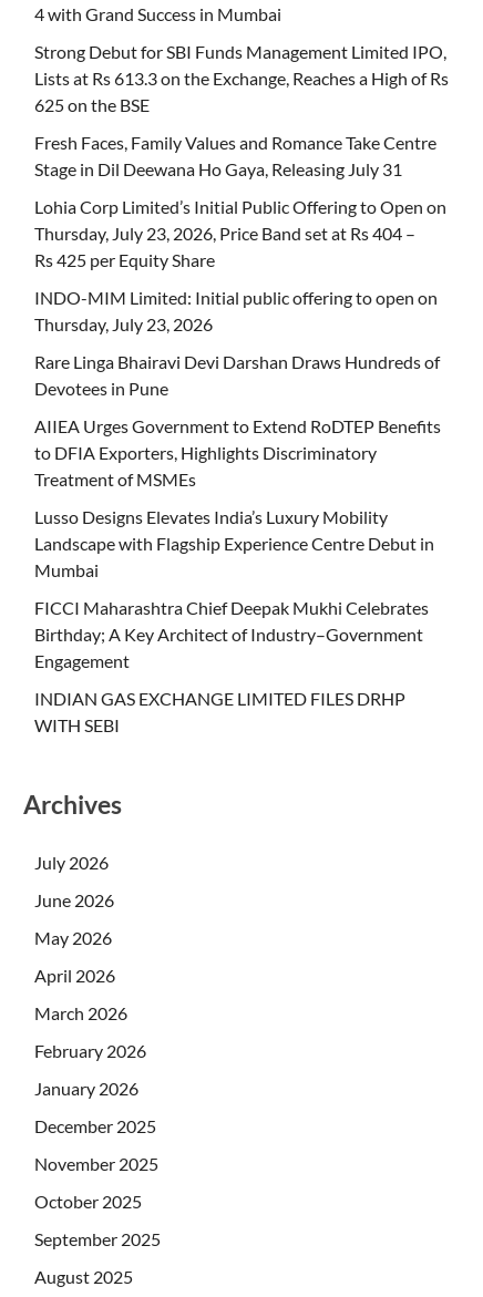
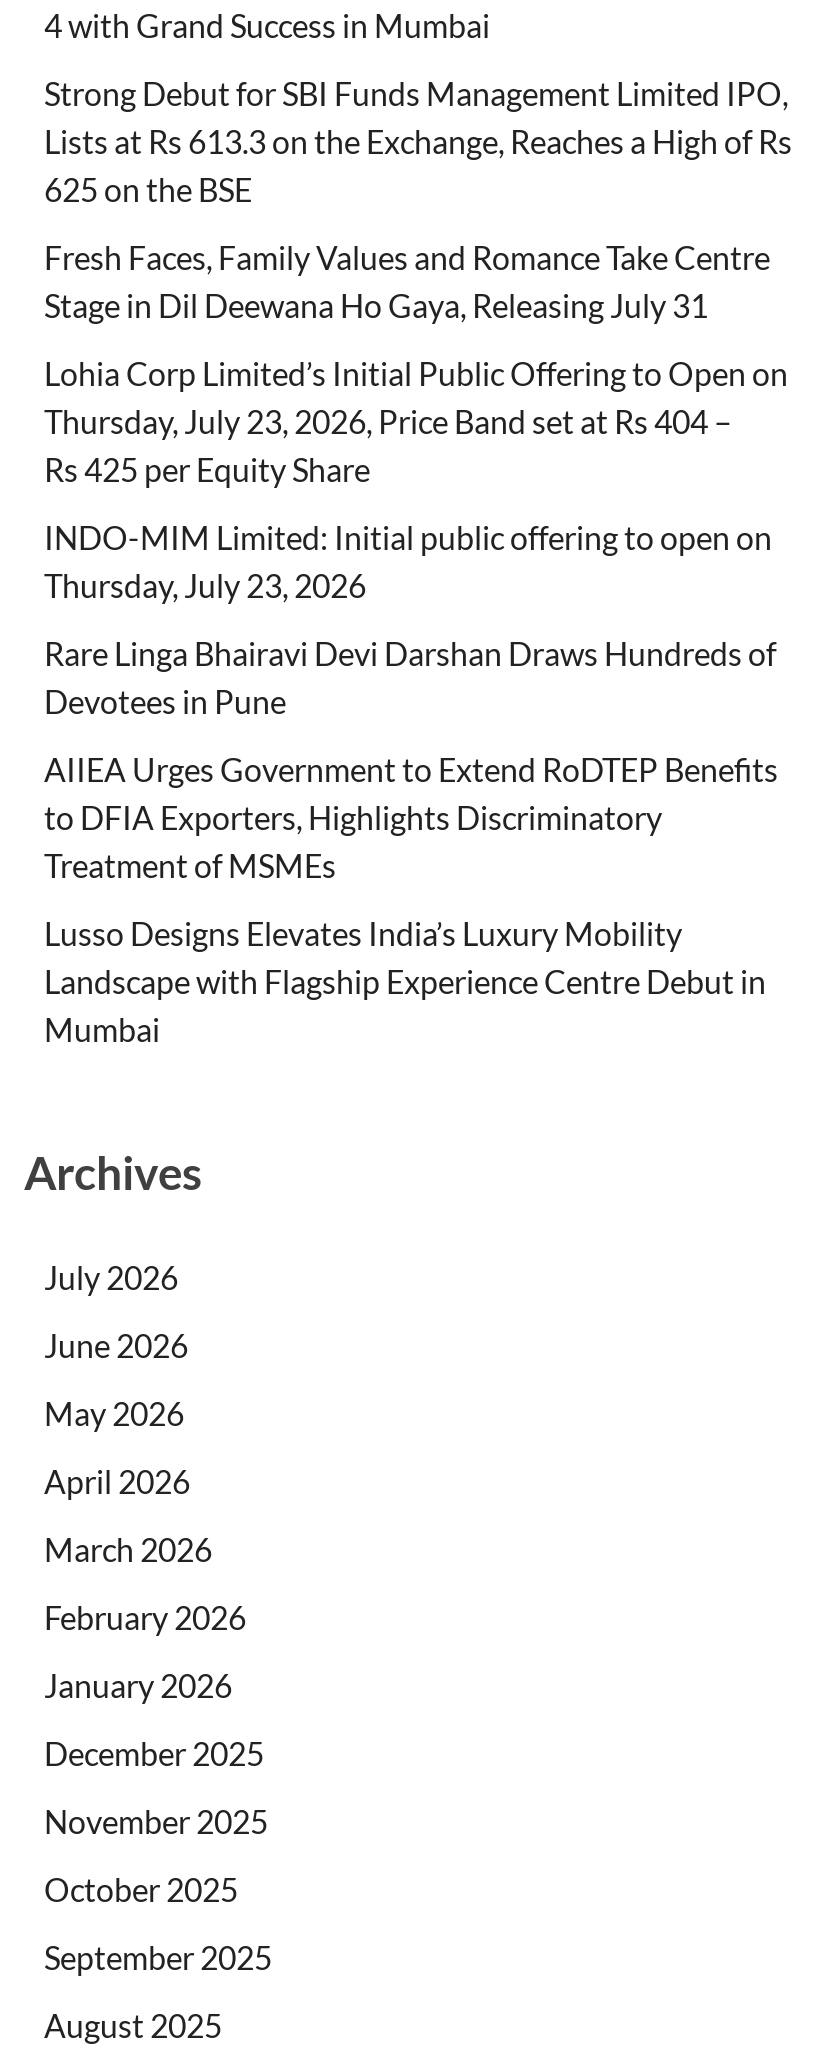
- FICCI Maharashtra Chief Deepak Mukhi Celebrates
- Birthday; A Key Architect of Industry–Government
- Engagement
- INDIAN GAS EXCHANGE LIMITED FILES DRHP
- WITH SEBI
